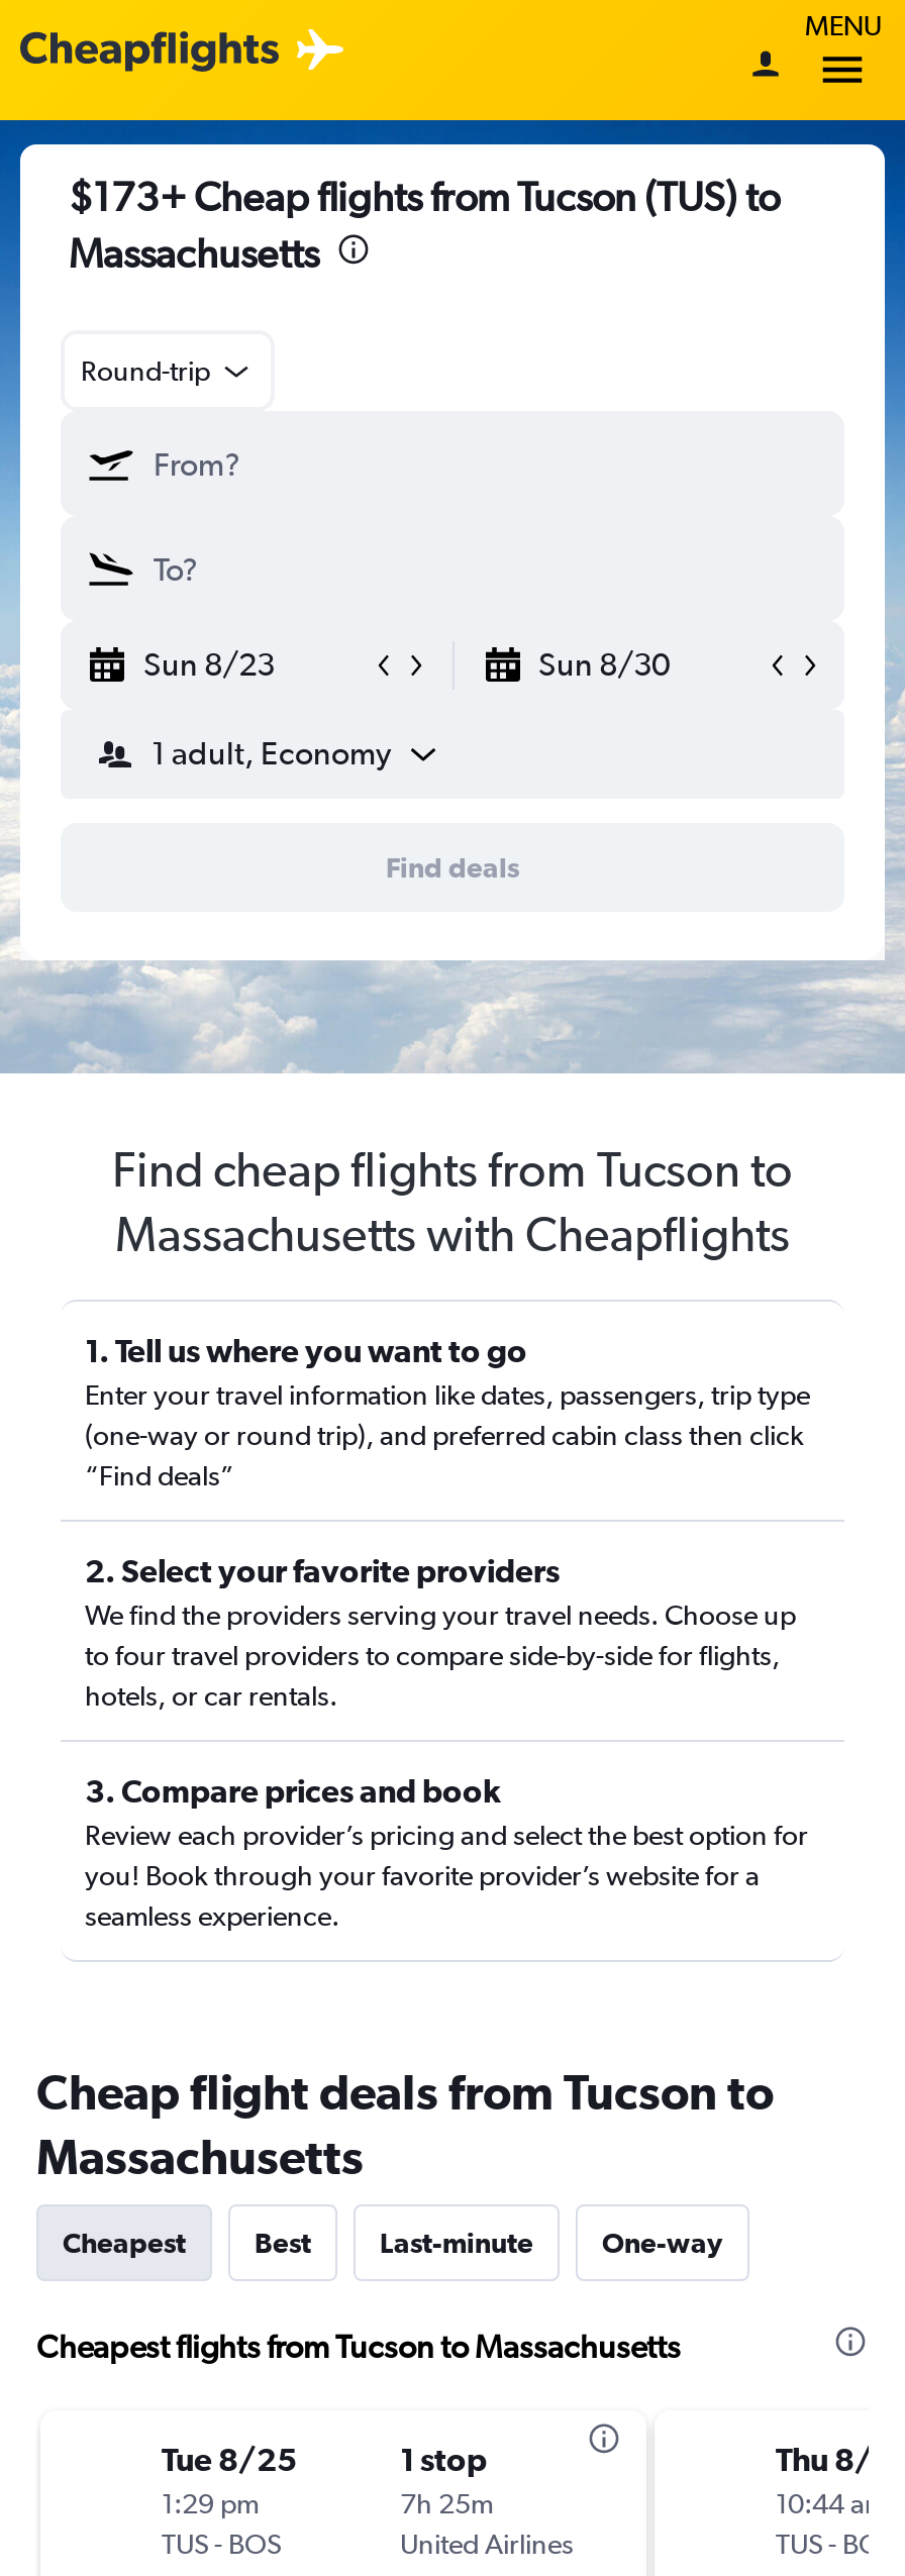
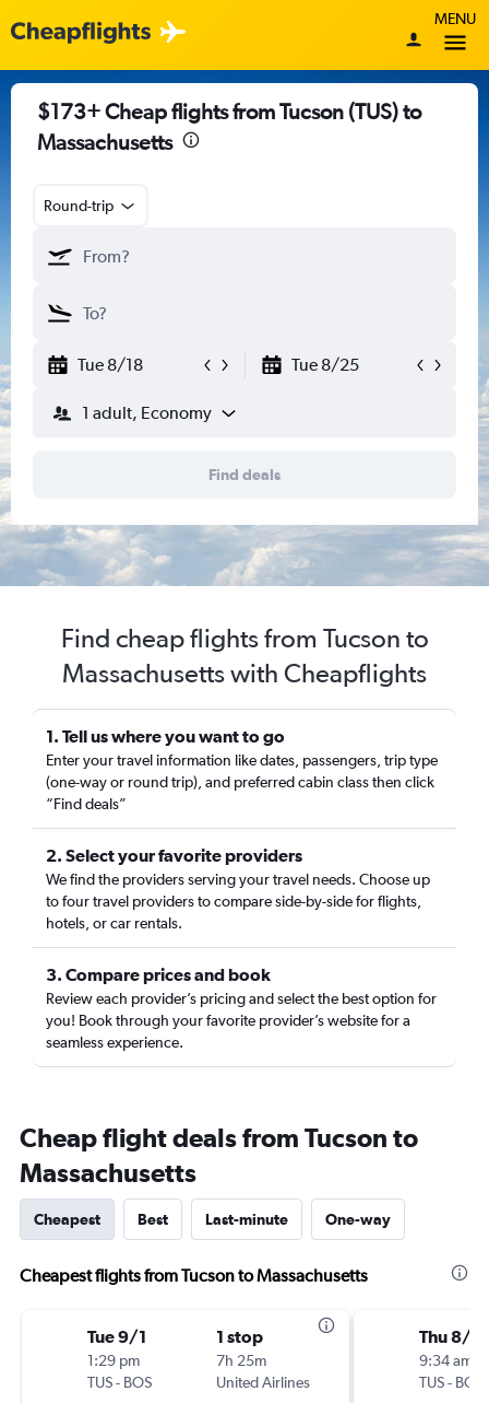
- Sun 8/23
- Sun 8/30
+ Tue 8/18
+ Tue 8/25

- Tue 8/25
+ Tue 9/1

- 10:44 am
+ 9:34 am
